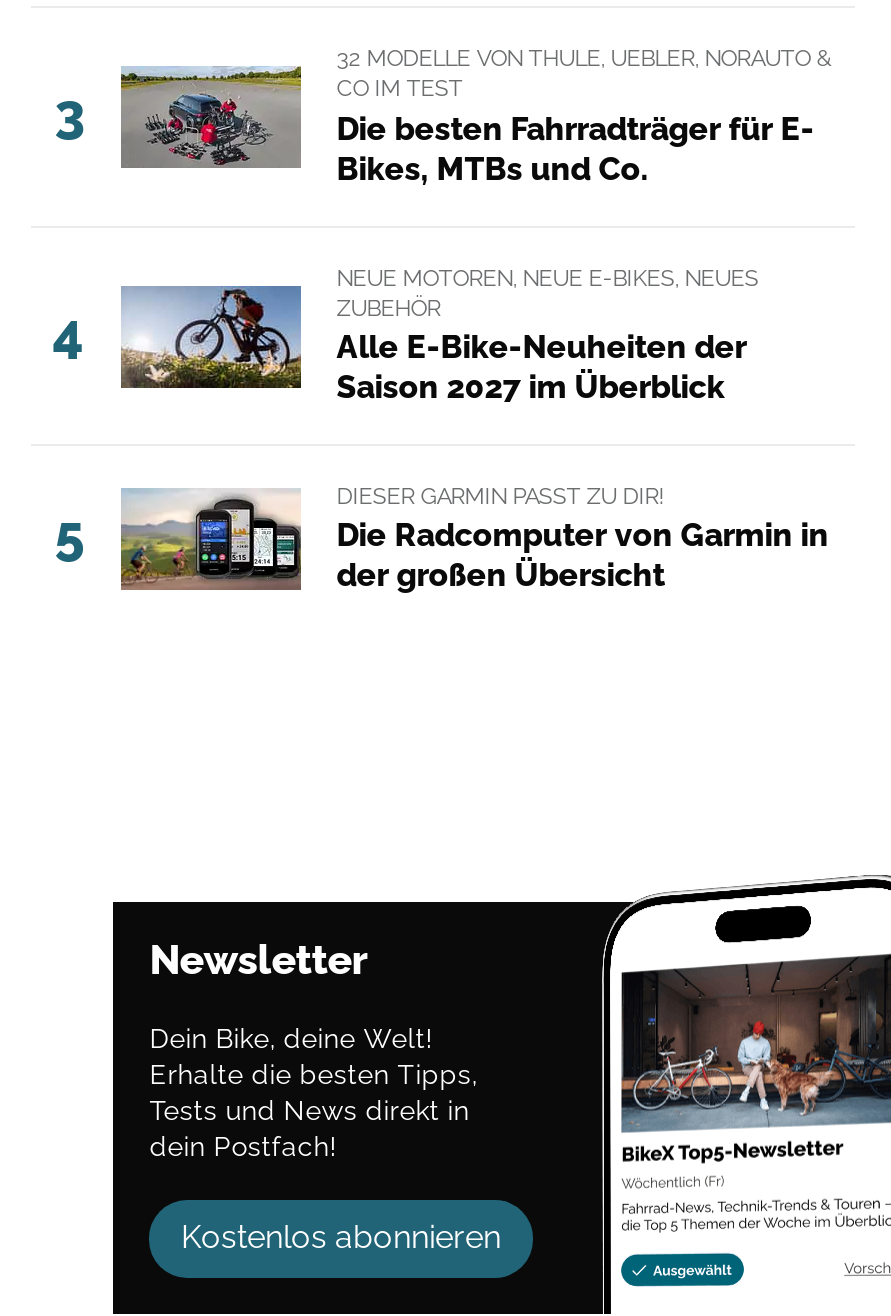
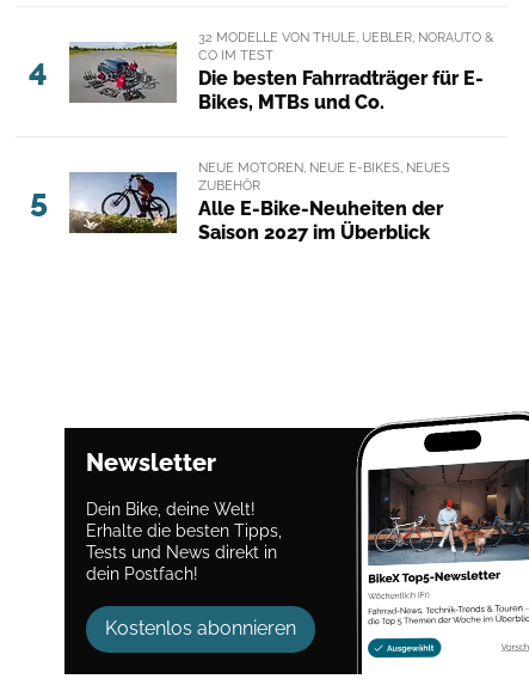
- 3
+ 4

- 4
+ 5

- [image]
- DIESER GARMIN PASST ZU DIR!
- Die Radcomputer von Garmin in
- der großen Übersicht

- 5
